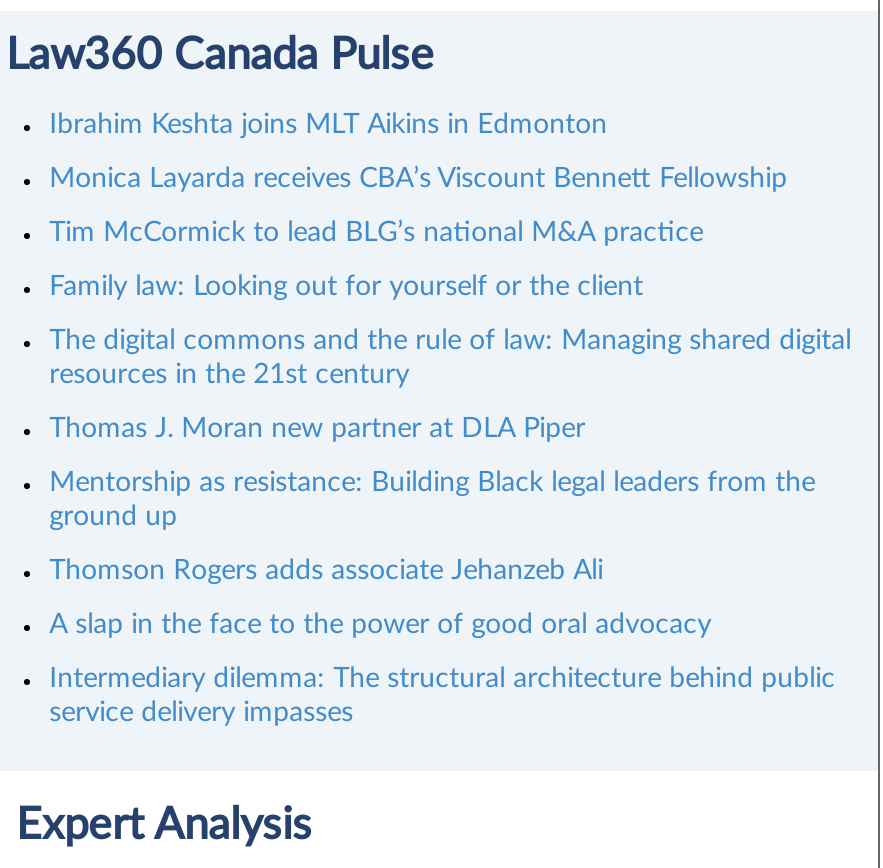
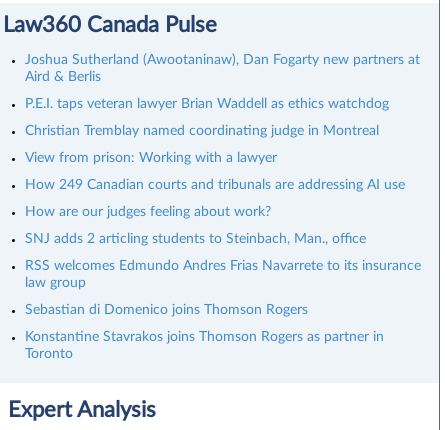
- Ibrahim Keshta joins MLT Aikins in Edmonton
+ Joshua Sutherland (Awootaninaw), Dan Fogarty new partners at
+ Aird & Berlis

- Monica Layarda receives CBA’s Viscount Bennett Fellowship
+ P.E.I. taps veteran lawyer Brian Waddell as ethics watchdog

- Tim McCormick to lead BLG’s national M&A practice
+ Christian Tremblay named coordinating judge in Montreal

- Family law: Looking out for yourself or the client
+ View from prison: Working with a lawyer

- The digital commons and the rule of law: Managing shared digital
- resources in the 21st century
+ How 249 Canadian courts and tribunals are addressing AI use

- Thomas J. Moran new partner at DLA Piper
+ How are our judges feeling about work?

- Mentorship as resistance: Building Black legal leaders from the
- ground up
+ SNJ adds 2 articling students to Steinbach, Man., office

- Thomson Rogers adds associate Jehanzeb Ali
+ RSS welcomes Edmundo Andres Frias Navarrete to its insurance
+ law group

- A slap in the face to the power of good oral advocacy
+ Sebastian di Domenico joins Thomson Rogers

- Intermediary dilemma: The structural architecture behind public
- service delivery impasses
+ Konstantine Stavrakos joins Thomson Rogers as partner in
+ Toronto
